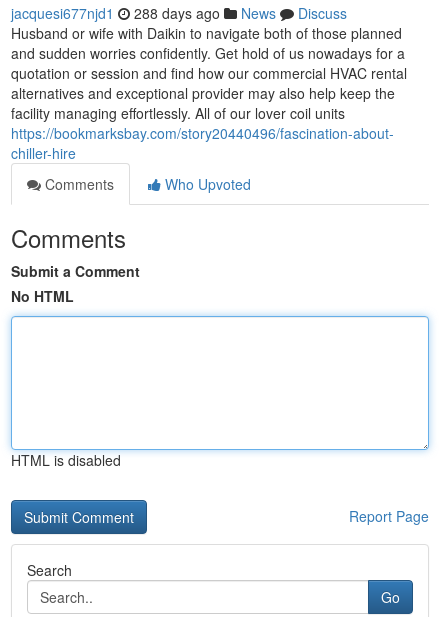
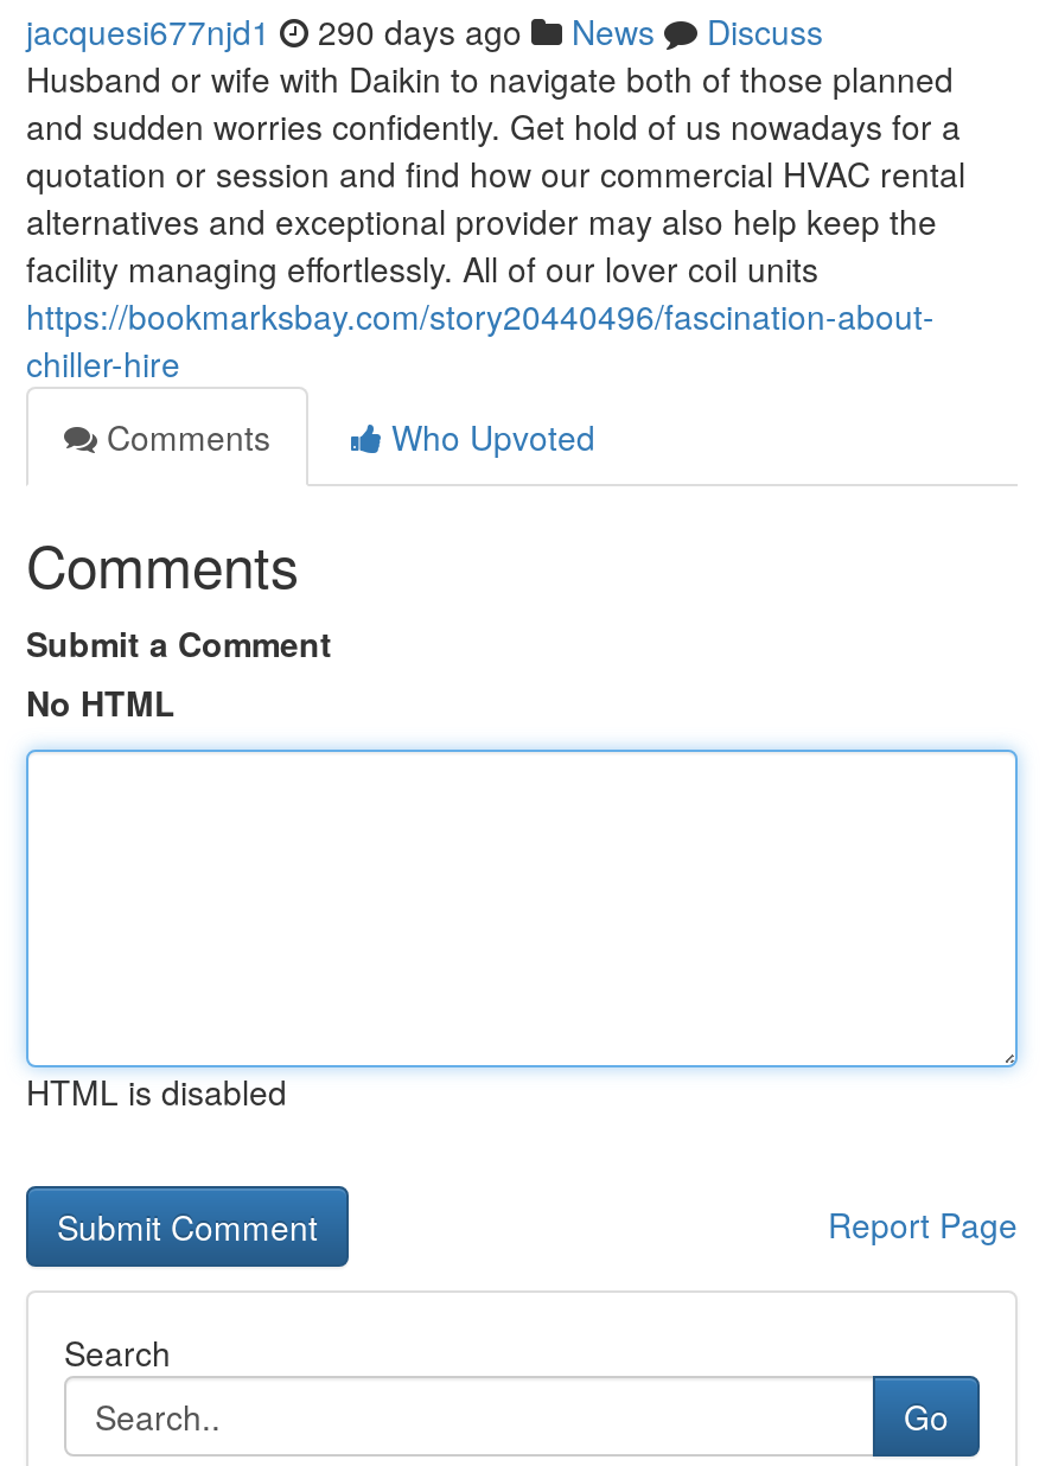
- jacquesi677njd1 288 days ago News Discuss
+ jacquesi677njd1 290 days ago News Discuss
